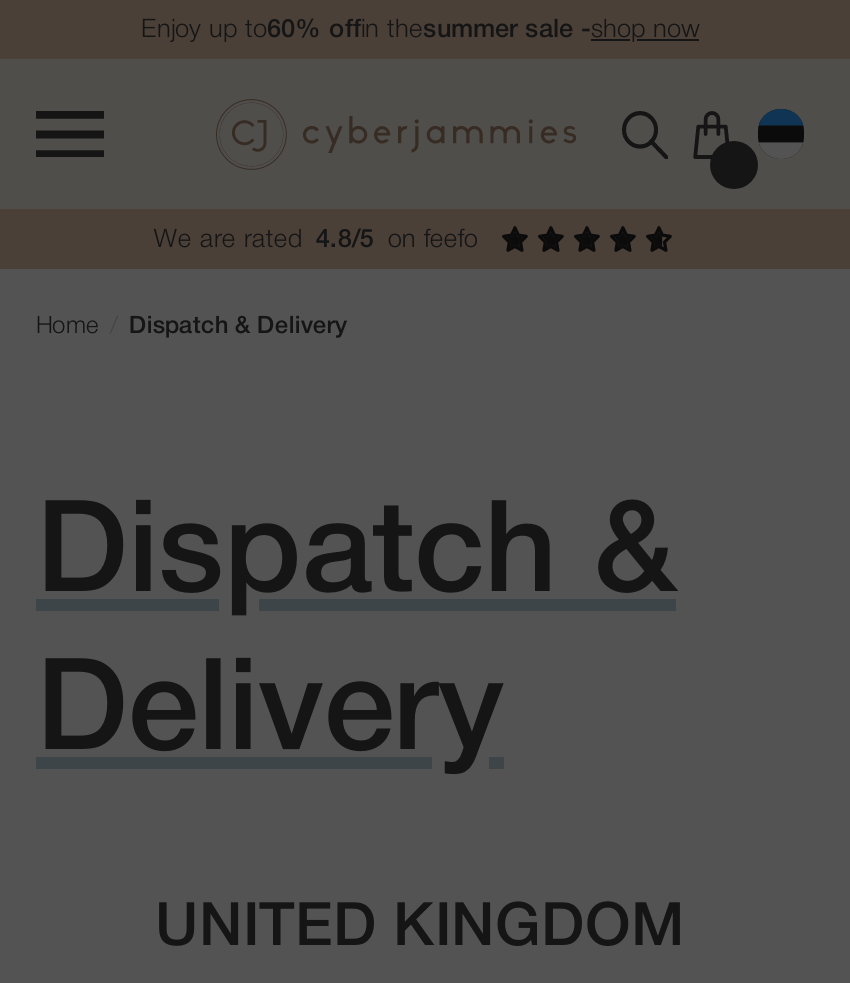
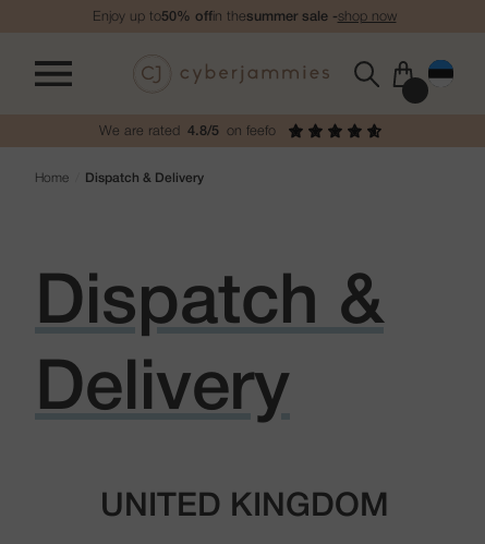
- Enjoy up to60% offin thesummer sale -shop now
+ Enjoy up to50% offin thesummer sale -shop now
